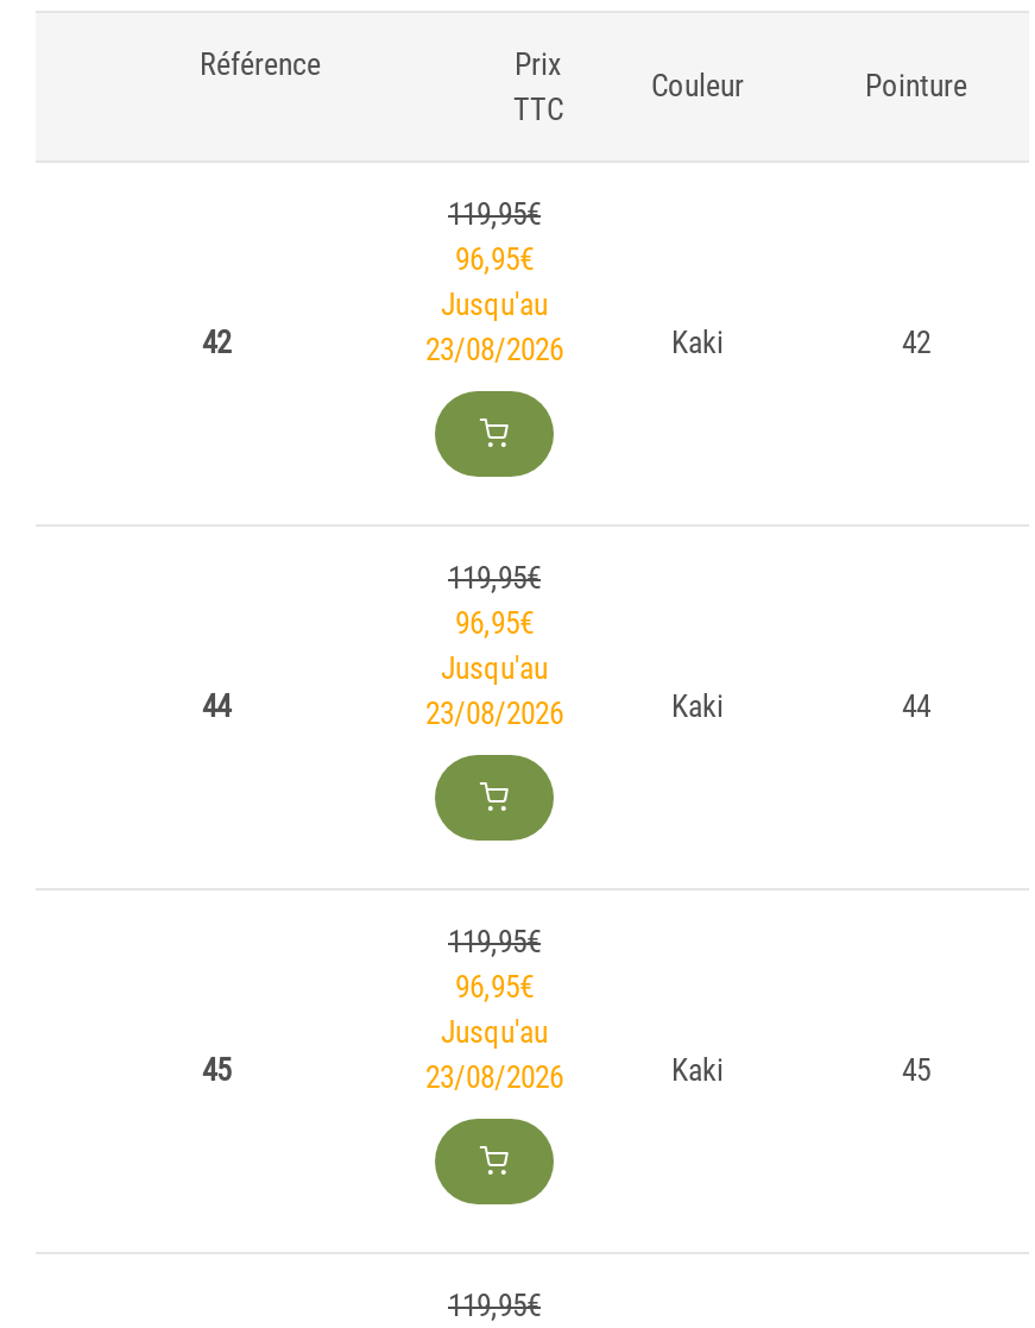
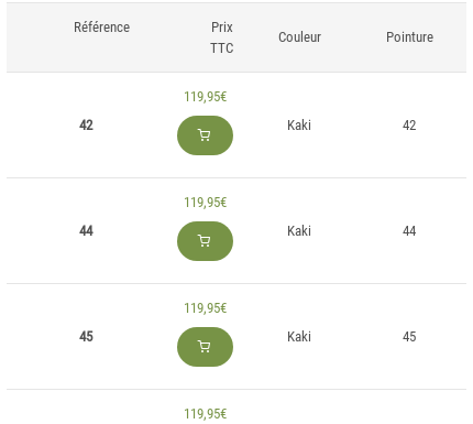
- 96,95€
- Jusqu'au
- 23/08/2026

- [image]

- 96,95€
- Jusqu'au
- 23/08/2026

- [image]

- 96,95€
- Jusqu'au
- 23/08/2026

- [image]
